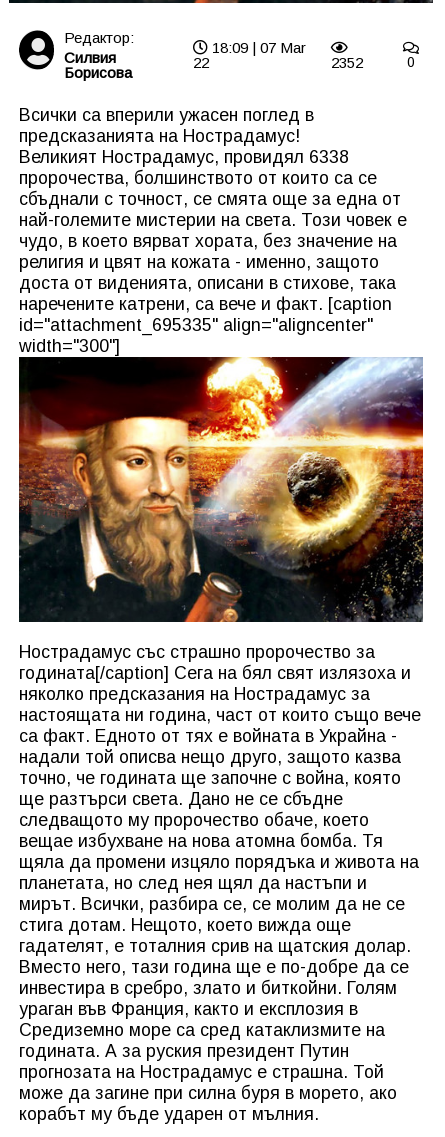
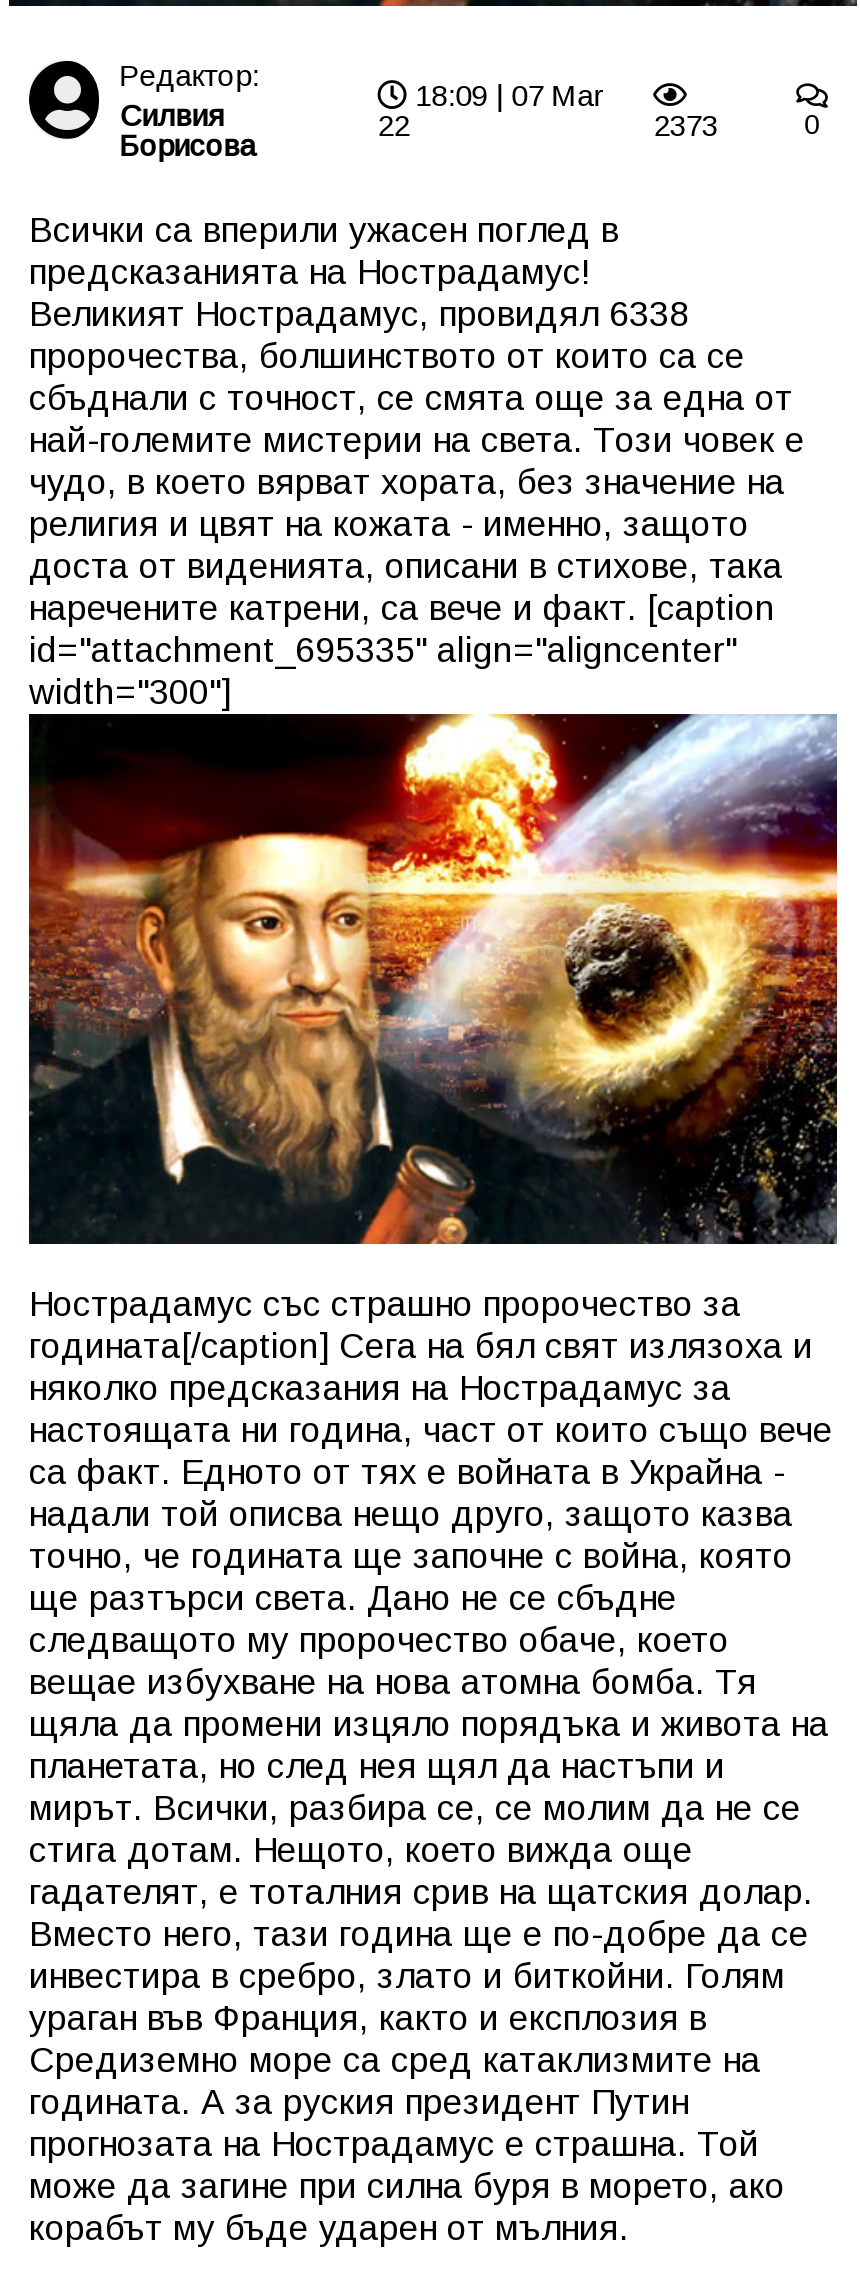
- 2352
+ 2373
